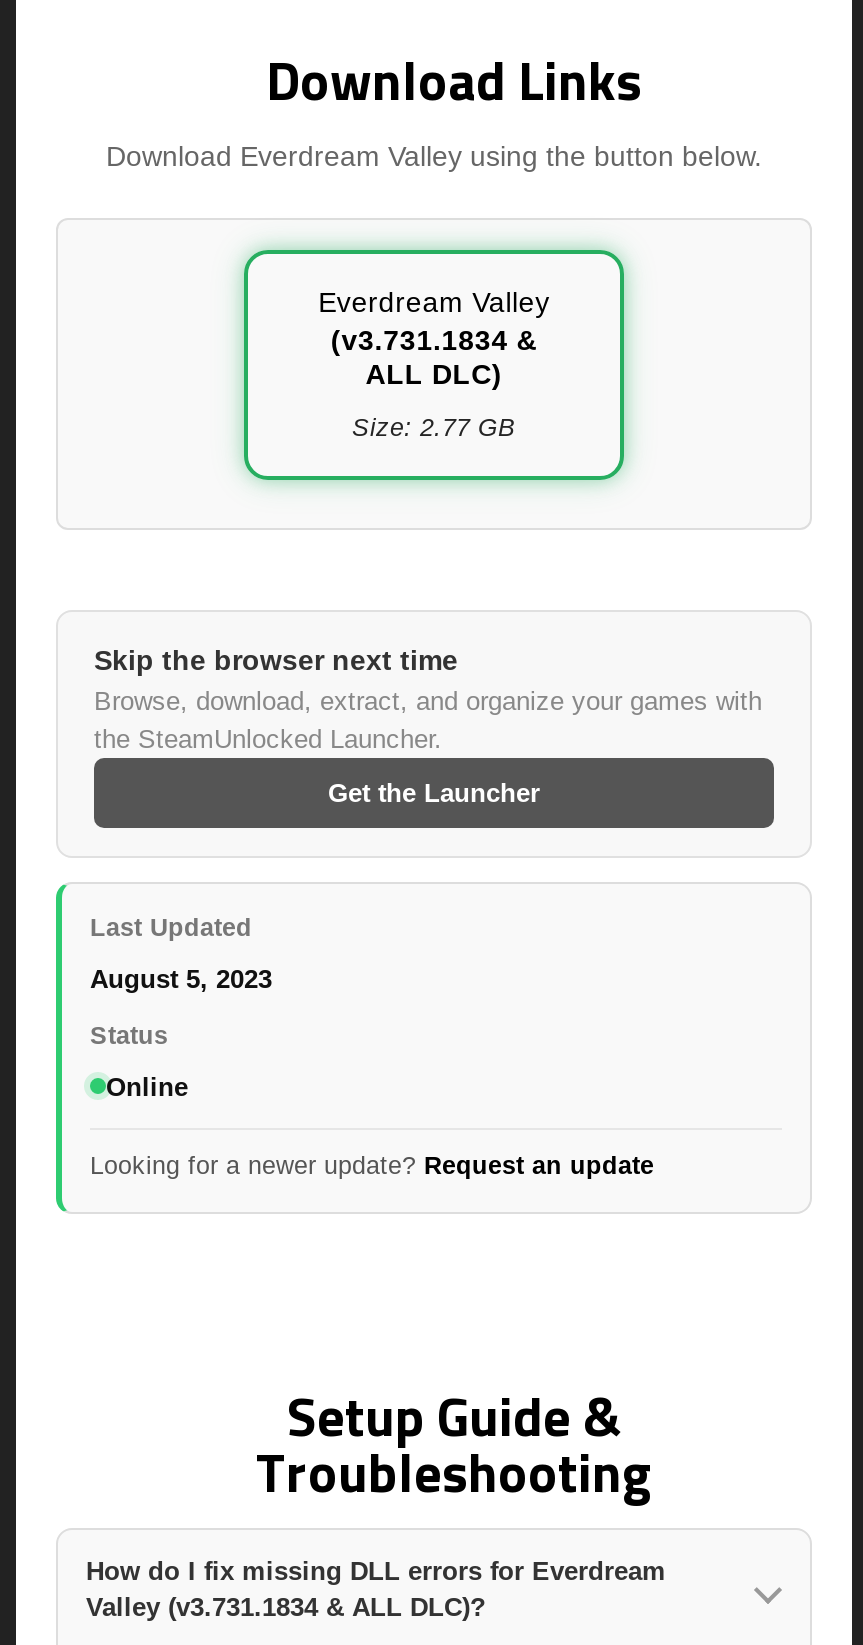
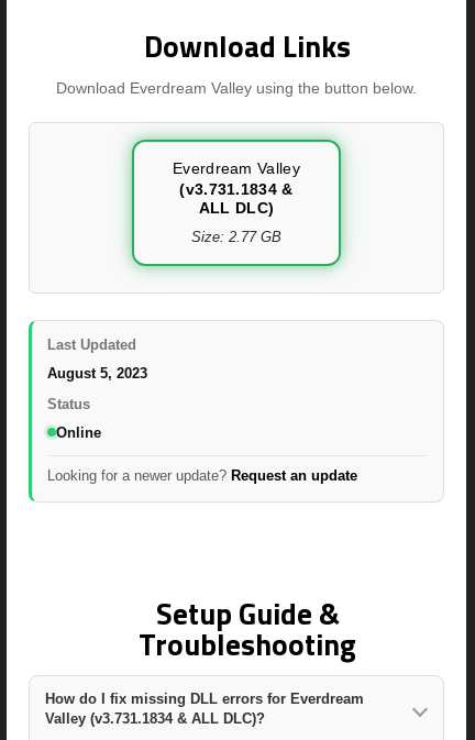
- Skip the browser next time
- Browse, download, extract, and organize your games with
- the SteamUnlocked Launcher.
- Get the Launcher
